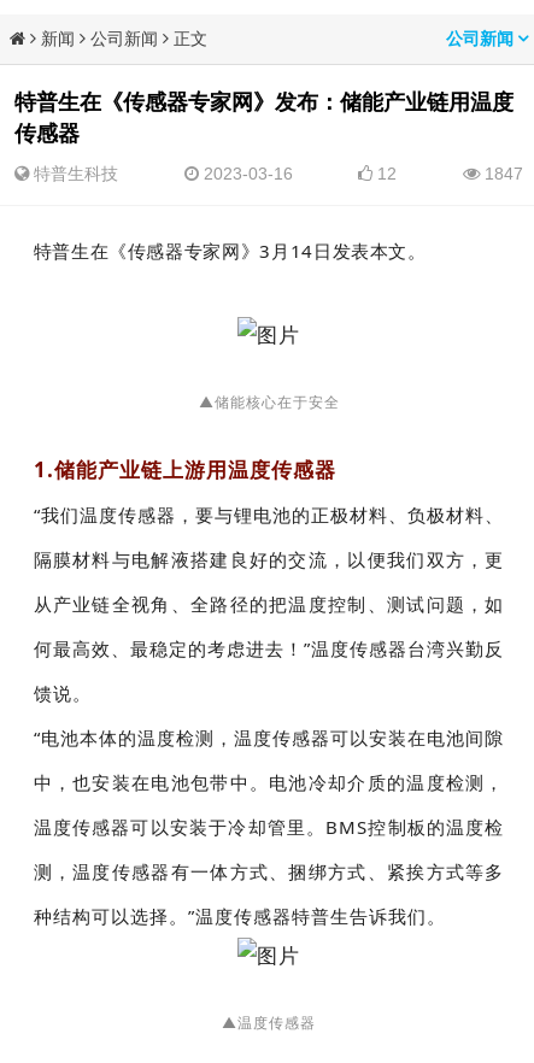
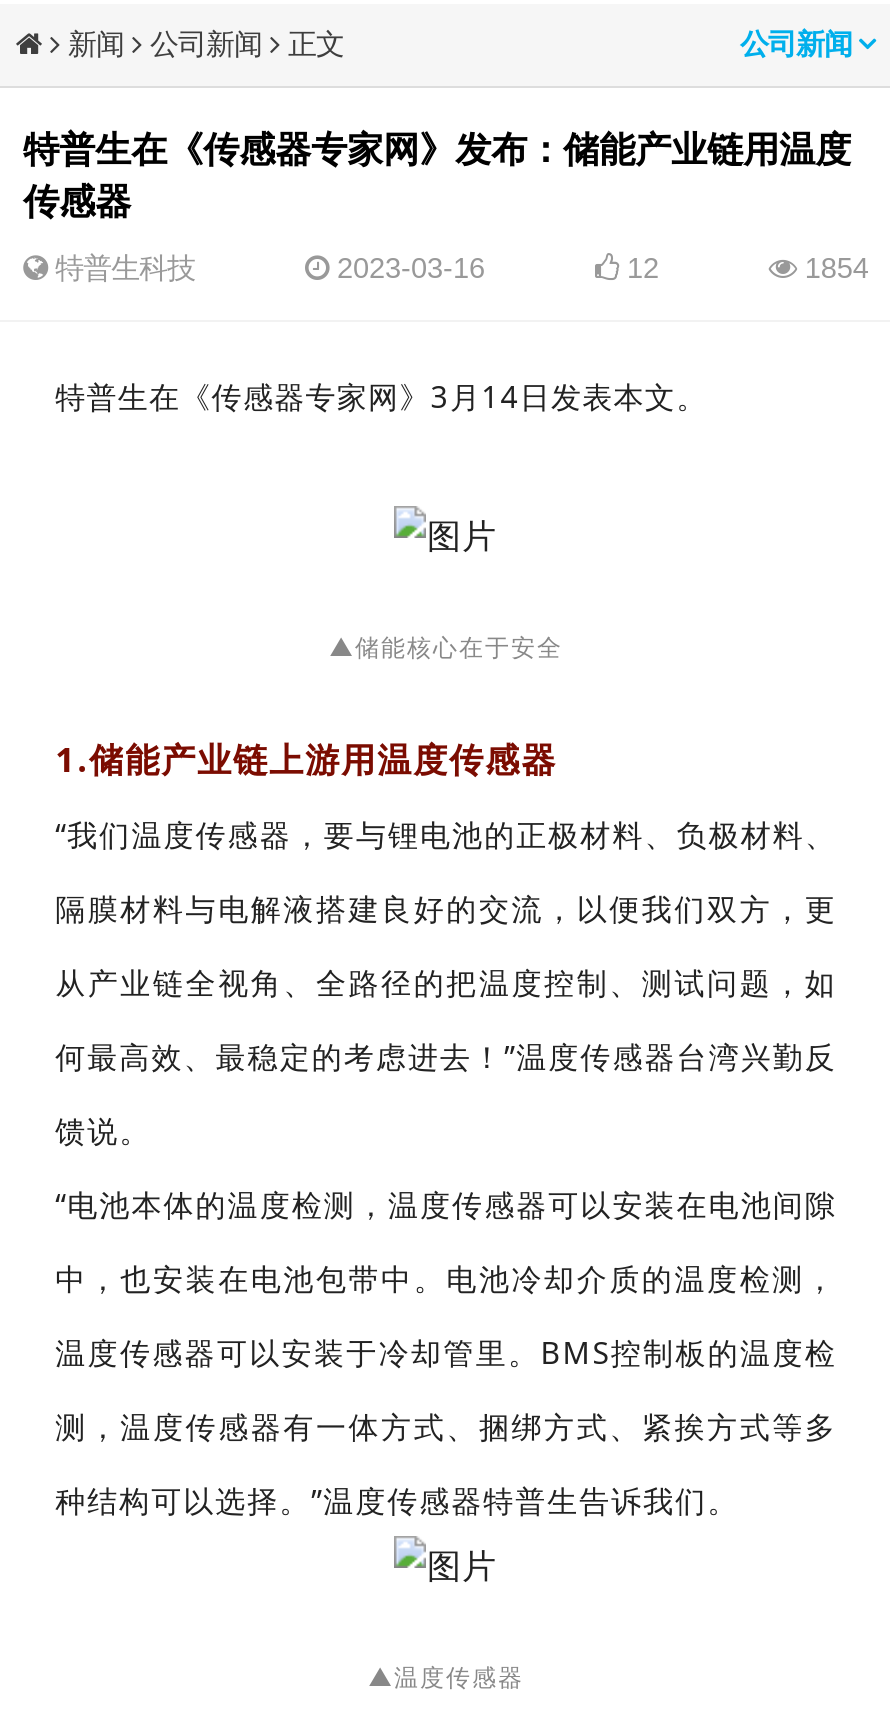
- 1847
+ 1854
